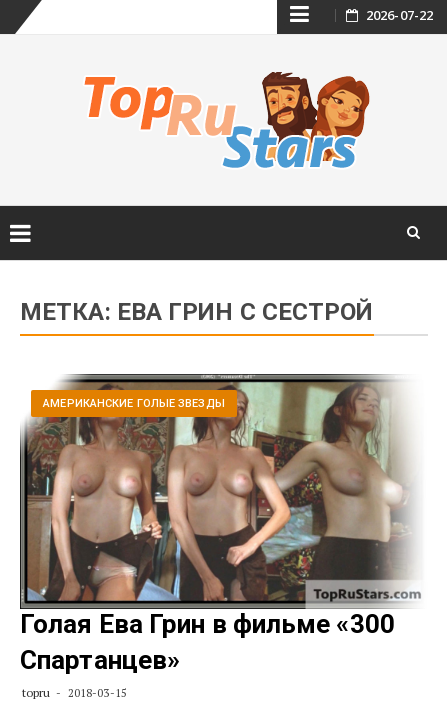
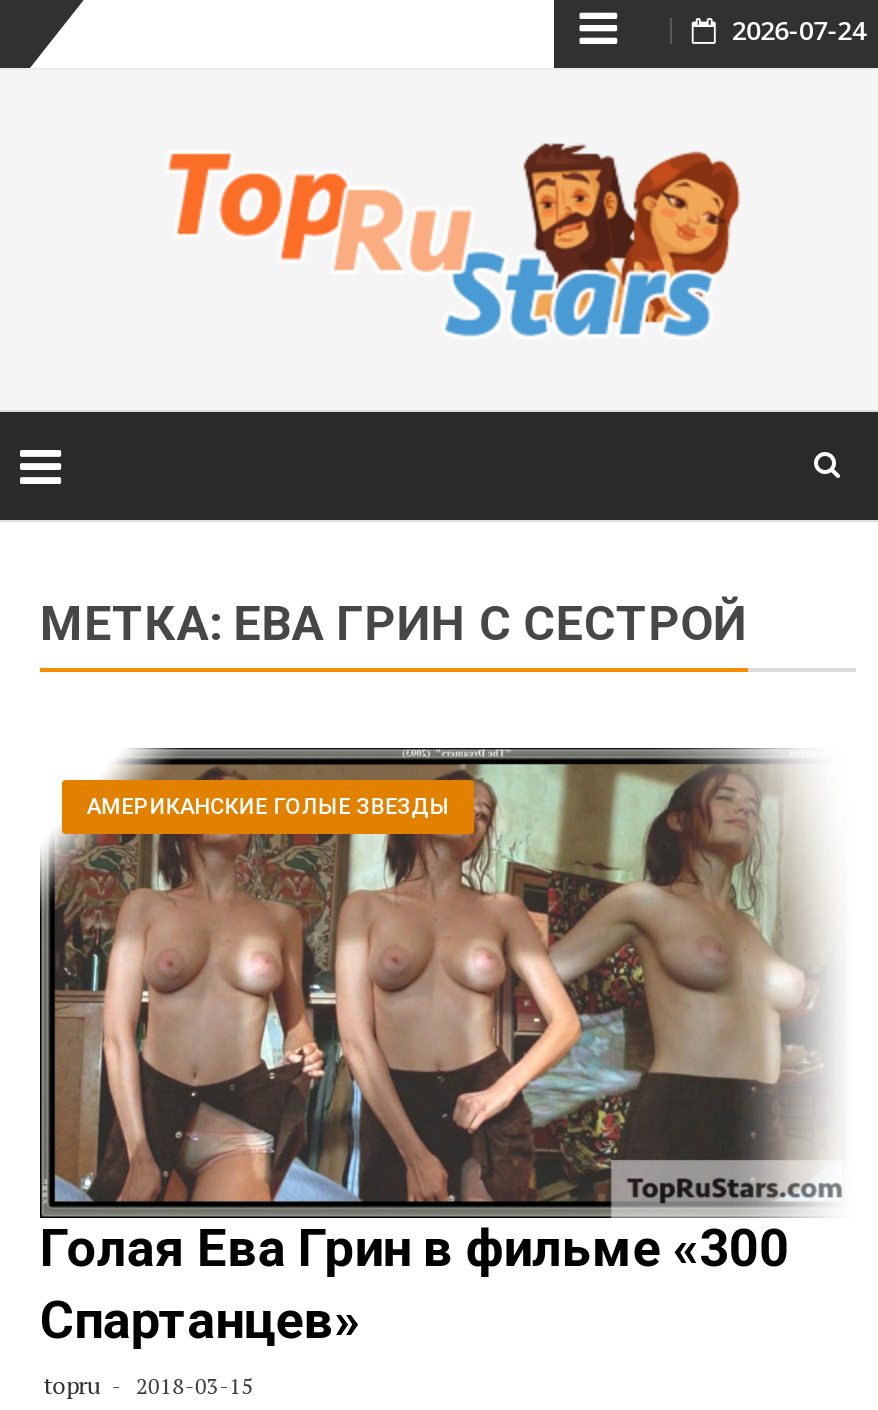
- 2026-07-22
+ 2026-07-24
